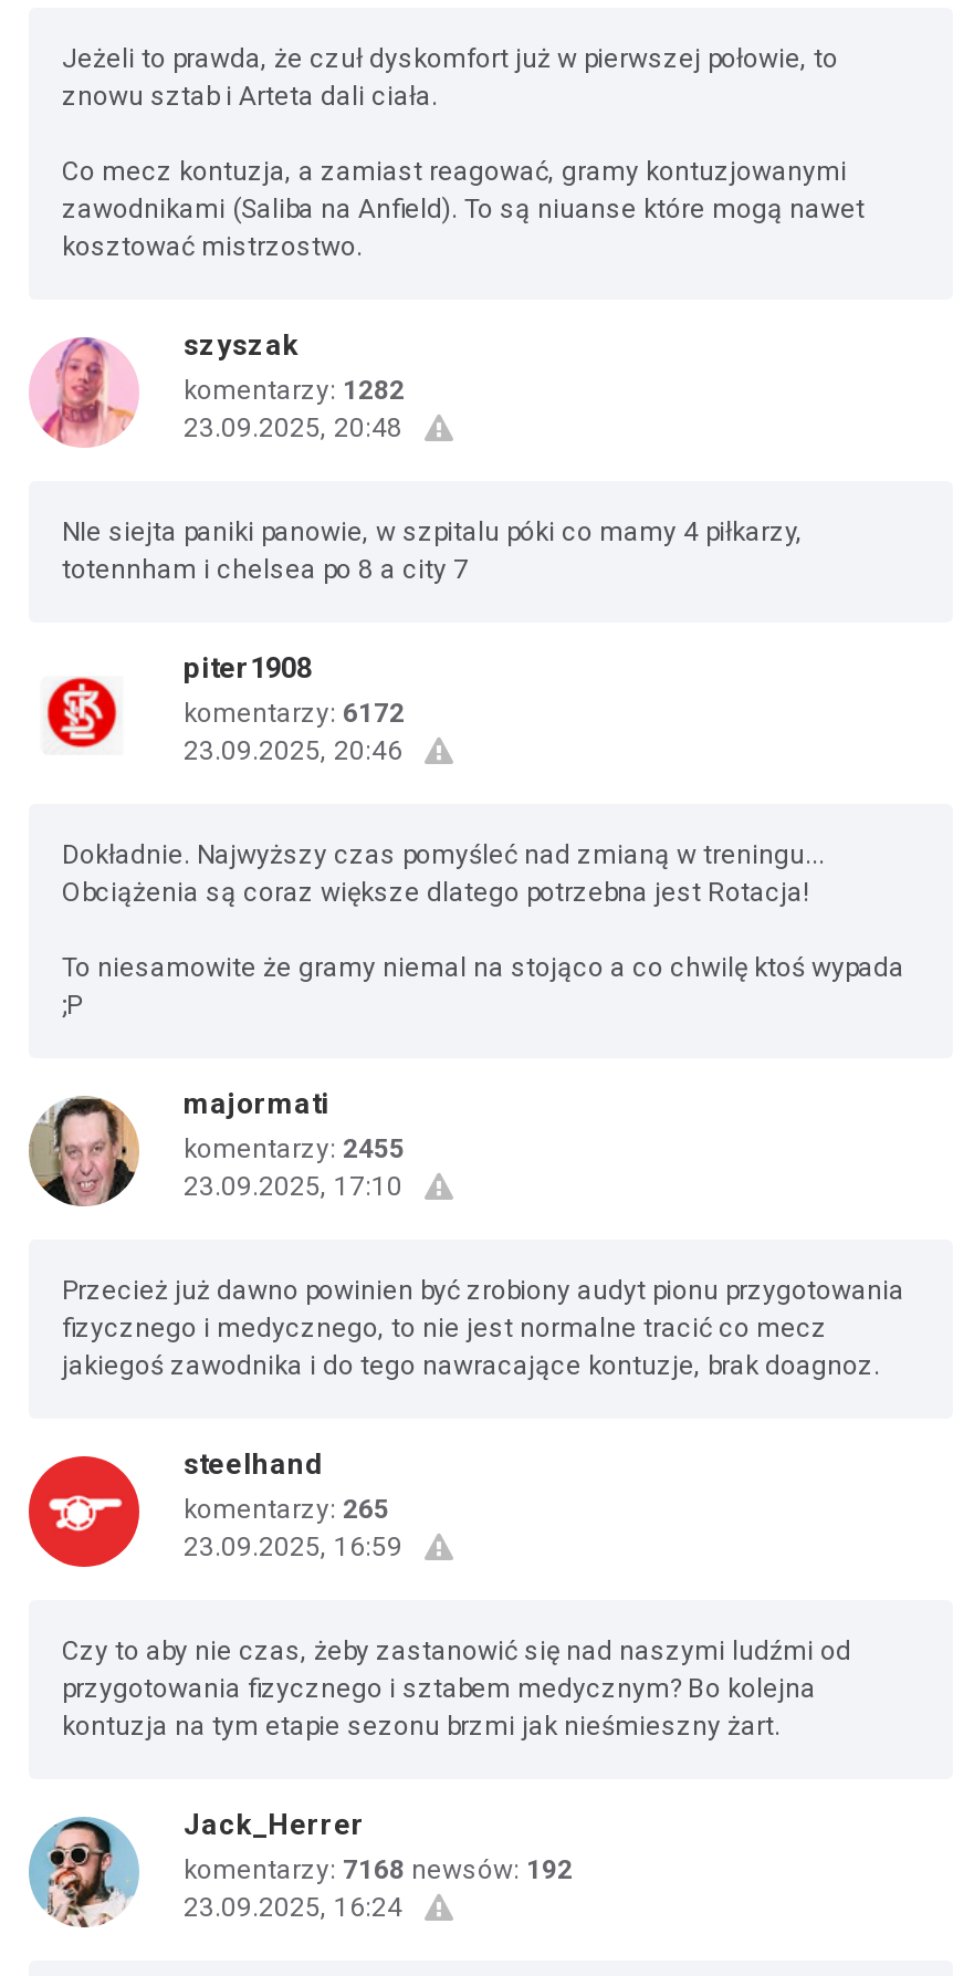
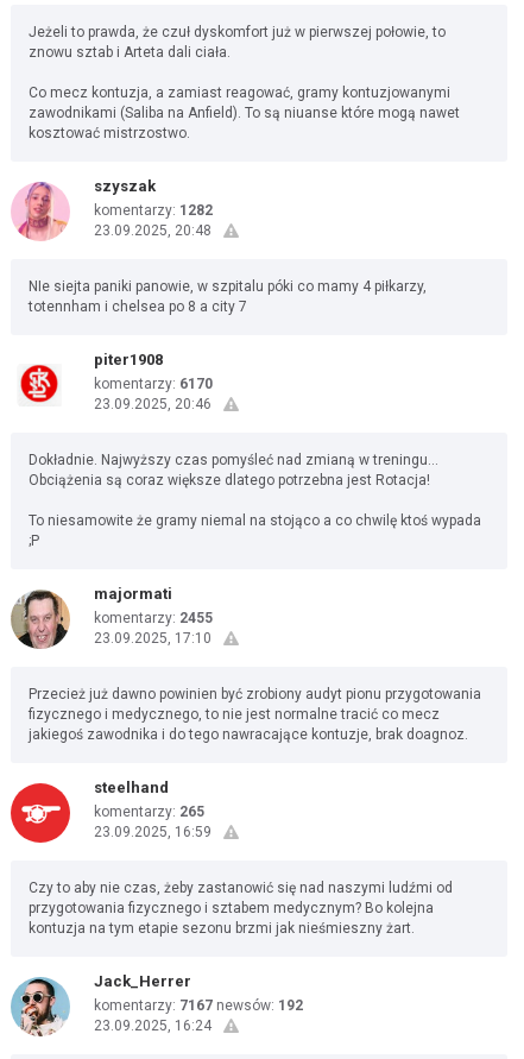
- komentarzy: 6172
+ komentarzy: 6170

- komentarzy: 7168 newsów: 192
+ komentarzy: 7167 newsów: 192
